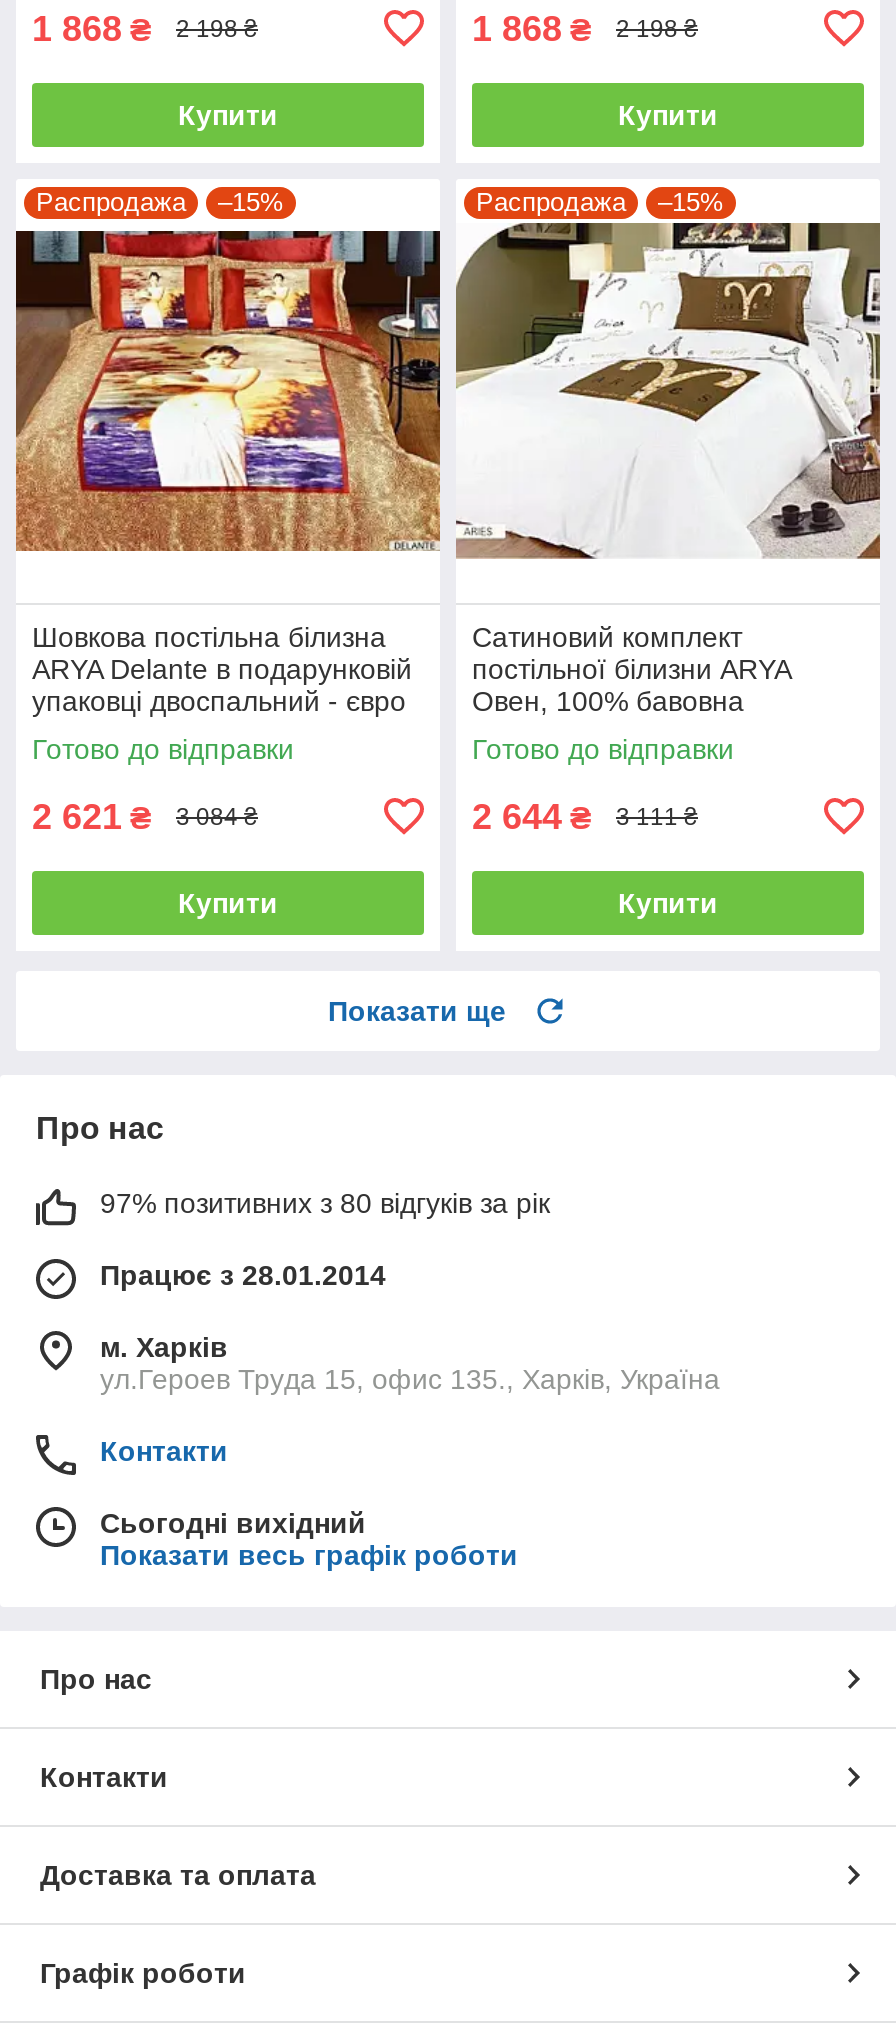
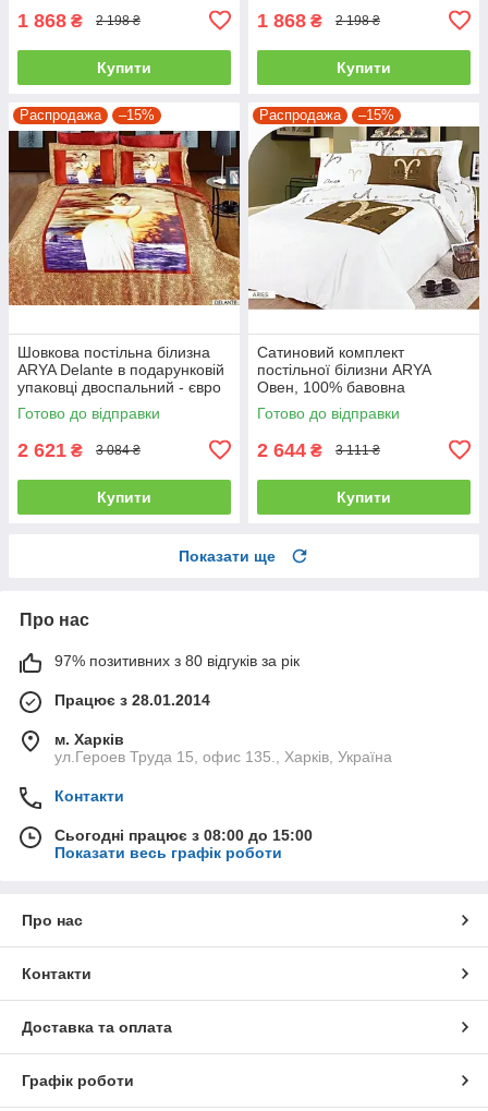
- Сьогодні вихідний
+ Сьогодні працює з 08:00 до 15:00
